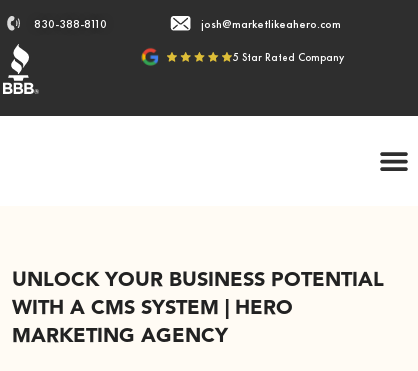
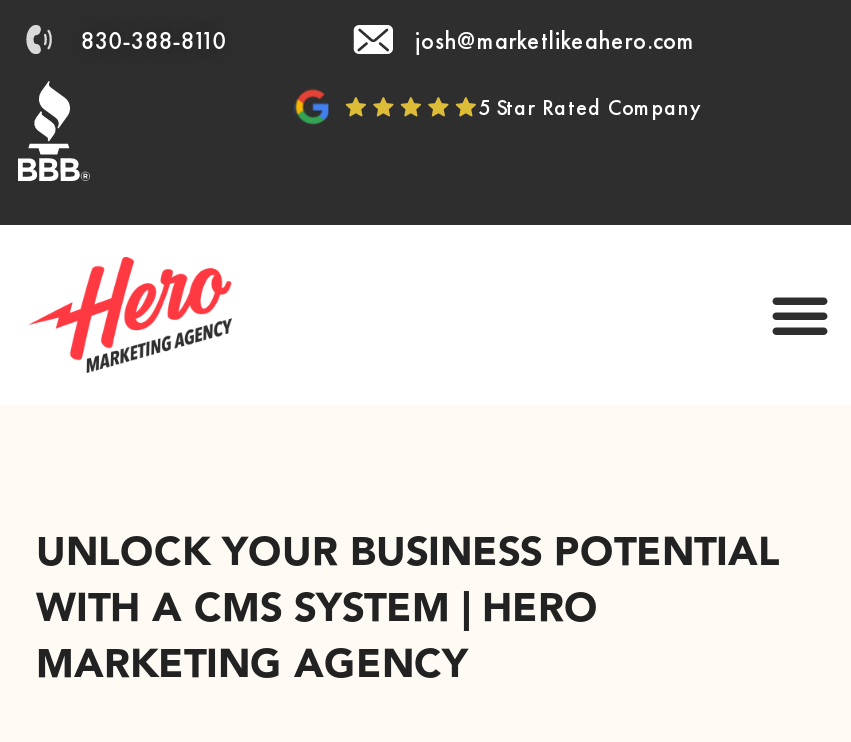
+ [image]
